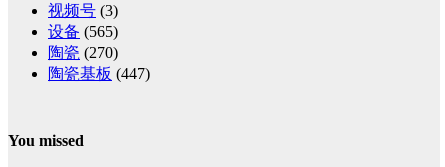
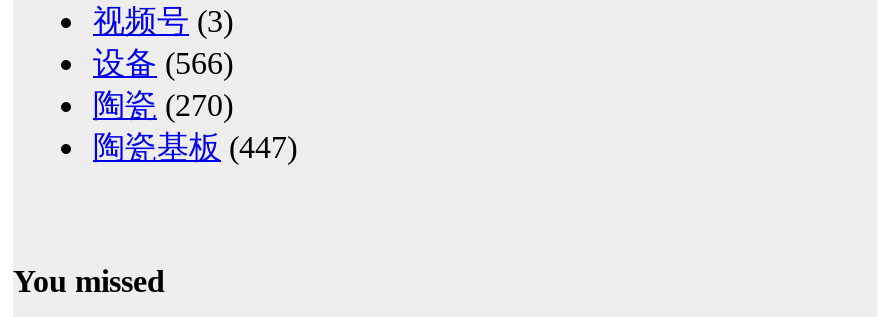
- 设备(565)
+ 设备(566)
